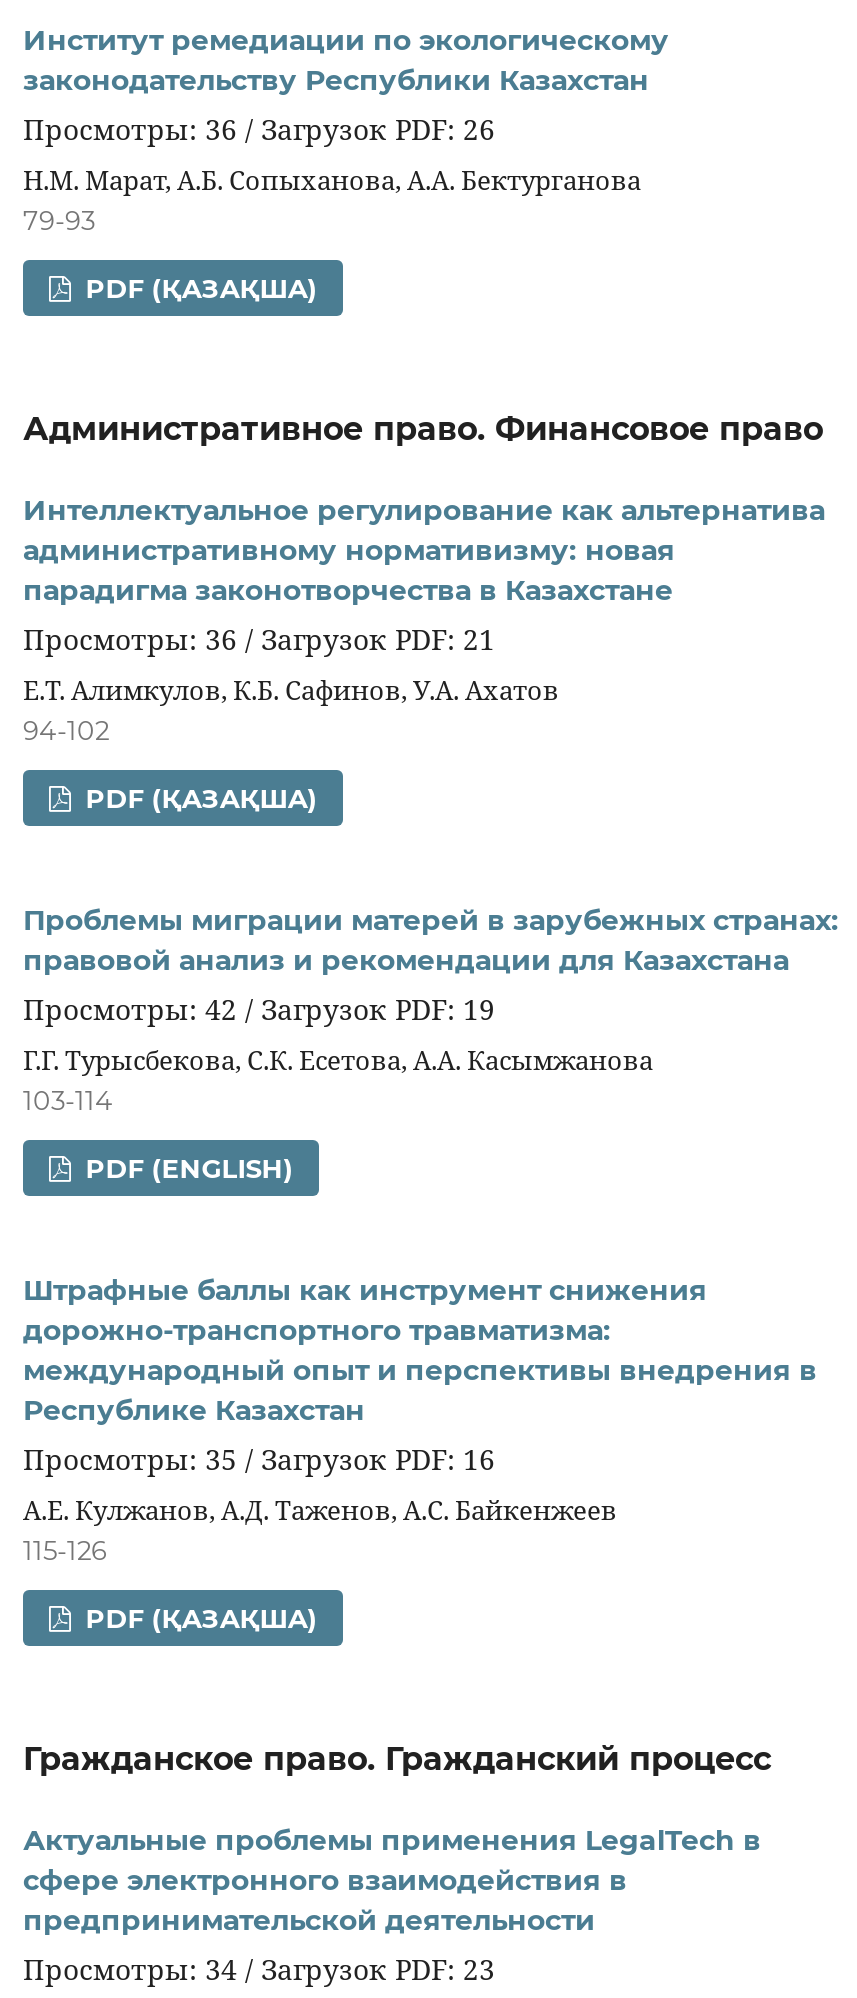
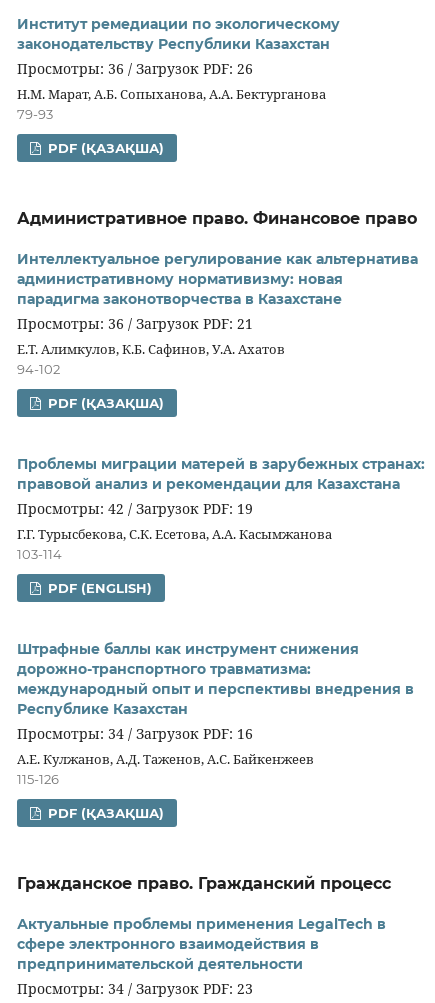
- Просмотры: 35 / Загрузок PDF: 16
+ Просмотры: 34 / Загрузок PDF: 16
